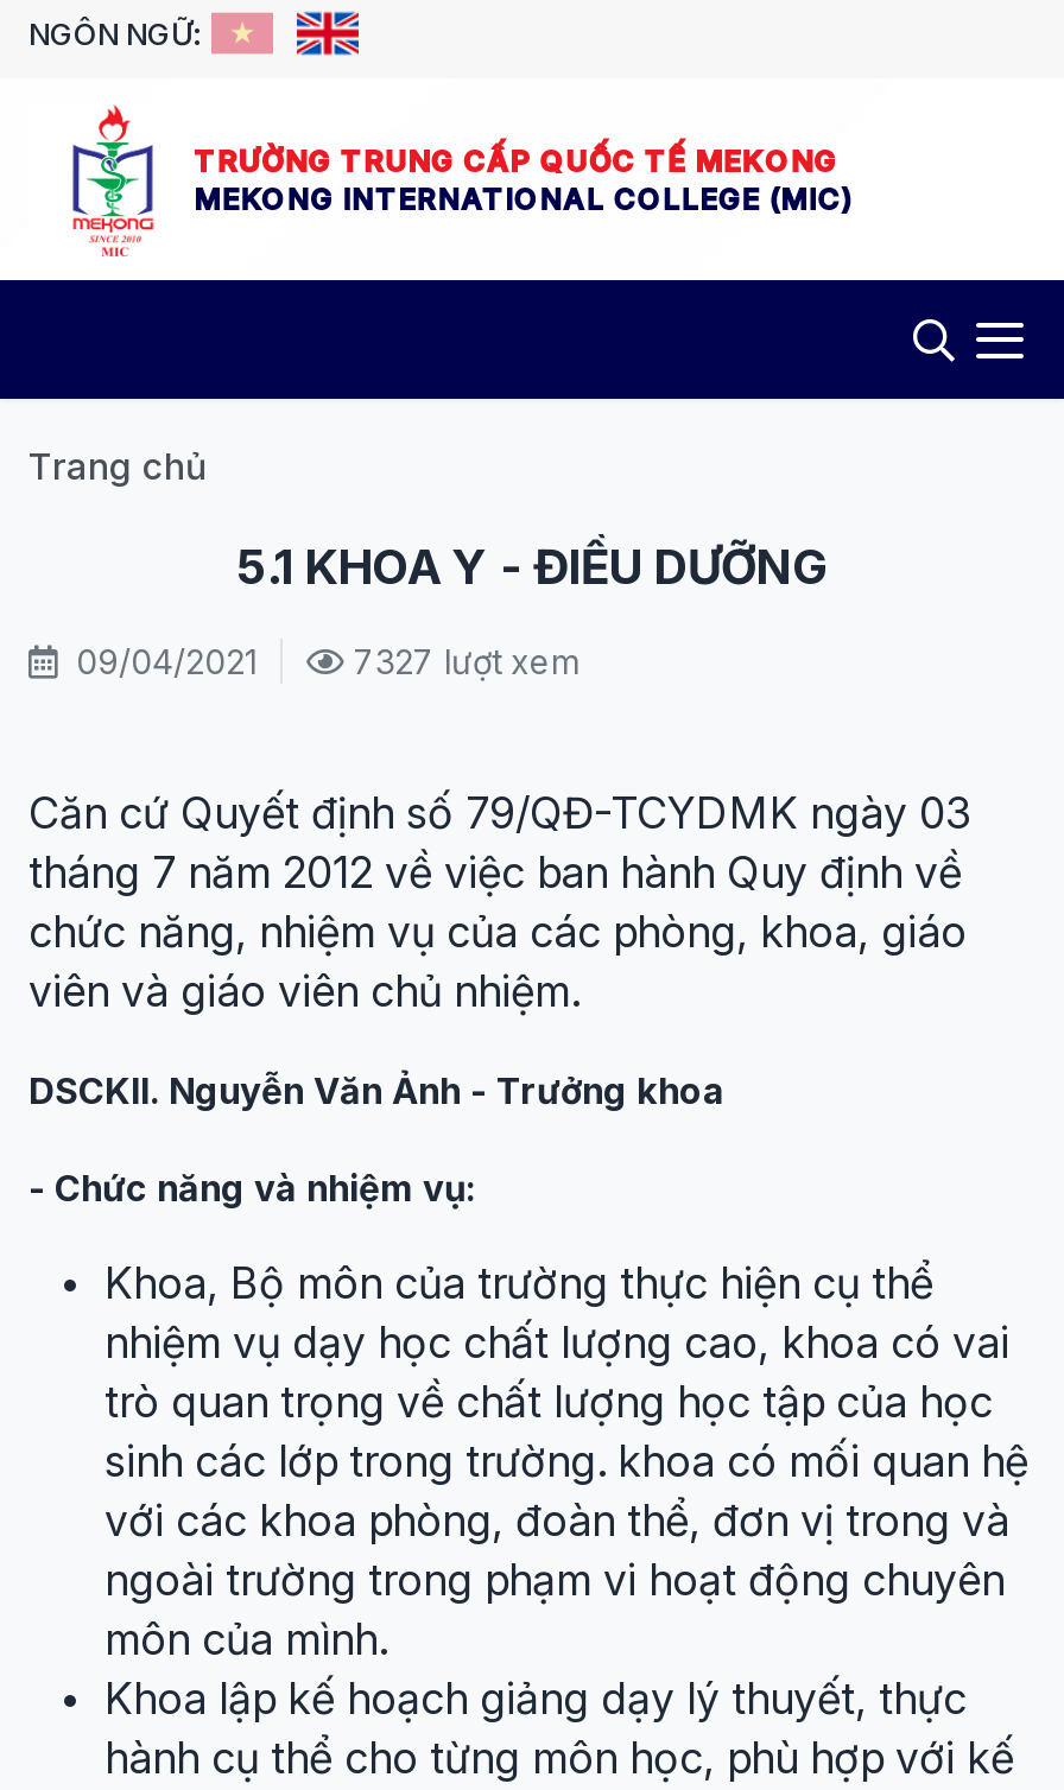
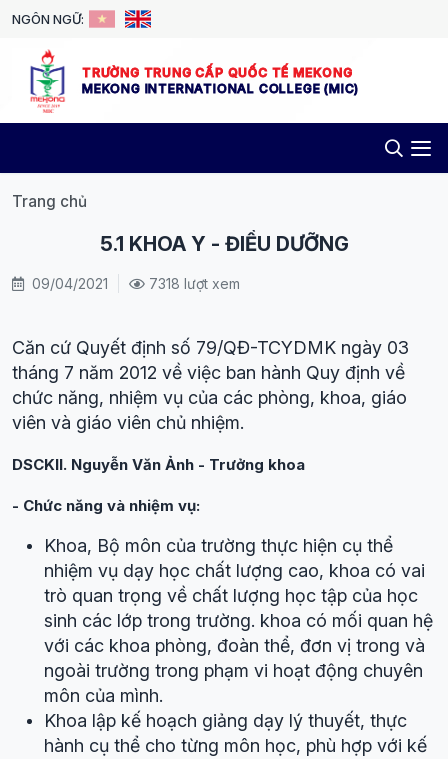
- 7327 lượt xem
+ 7318 lượt xem
